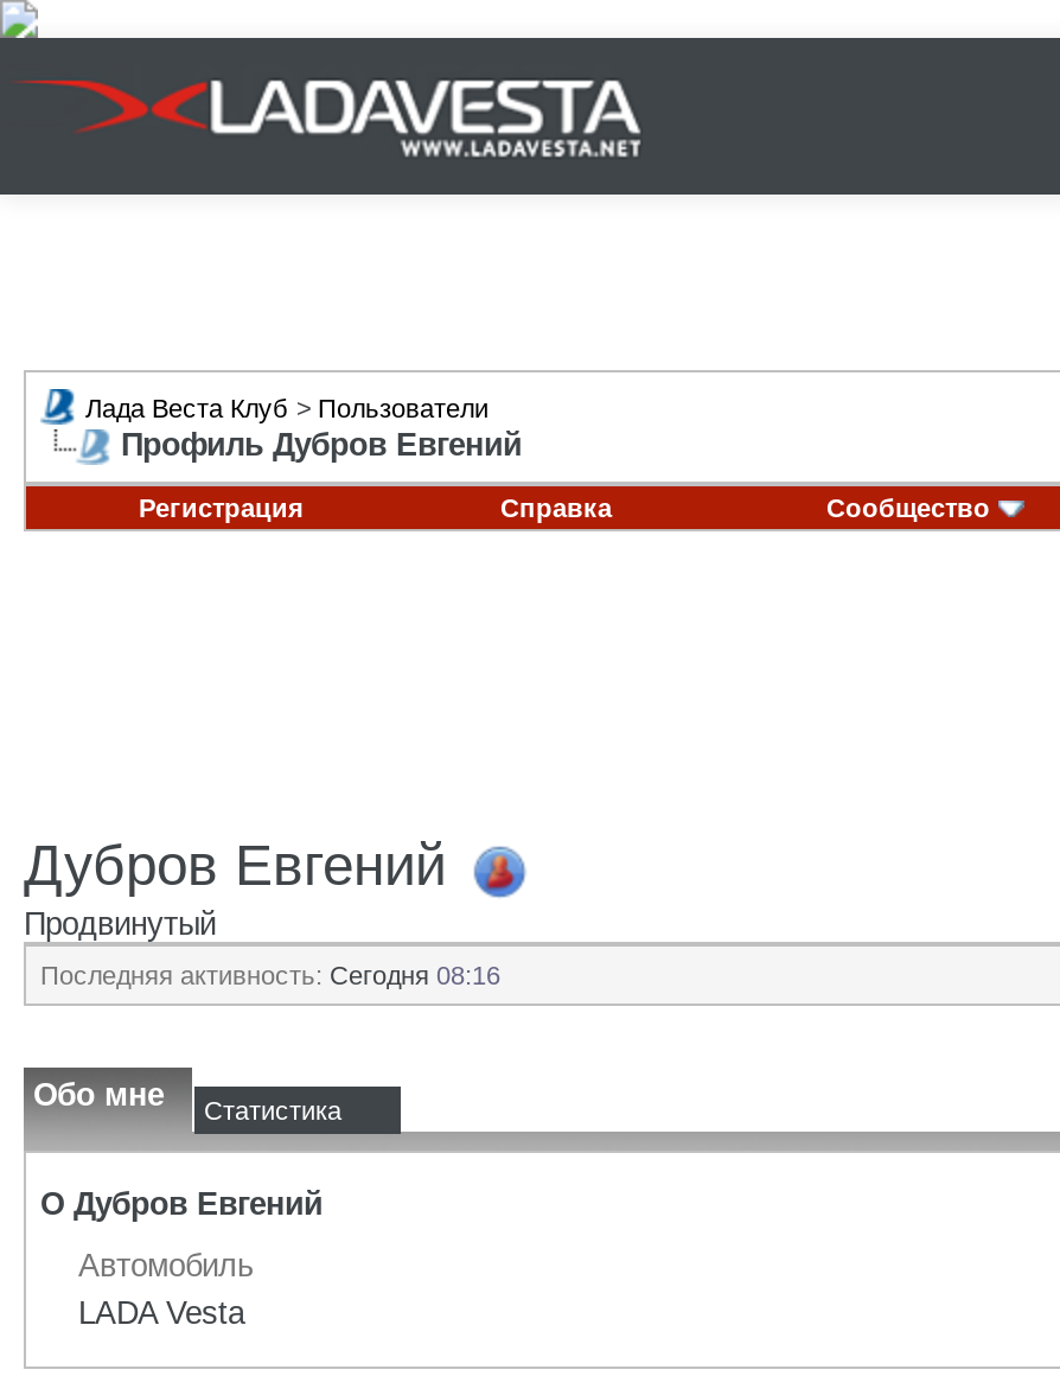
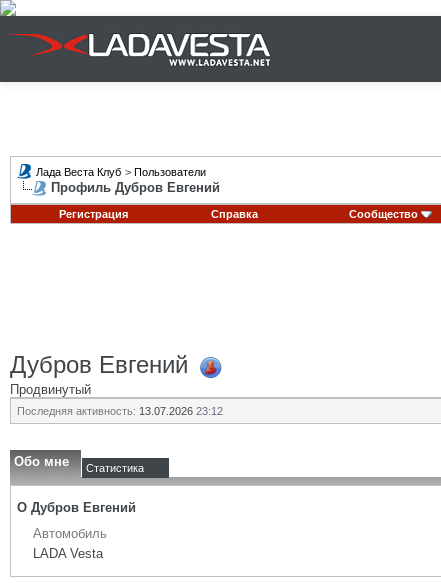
- Последняя активность: Сегодня 08:16
+ Последняя активность: 13.07.2026 23:12
